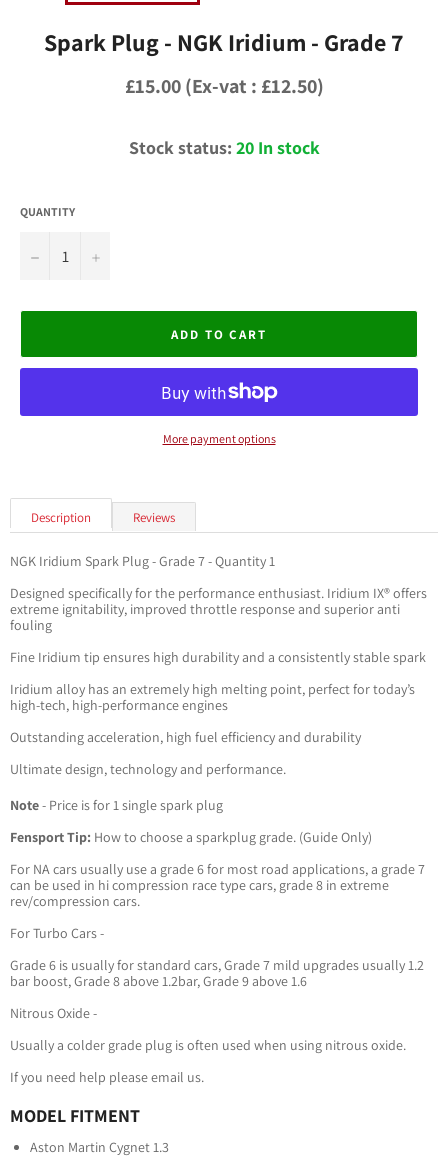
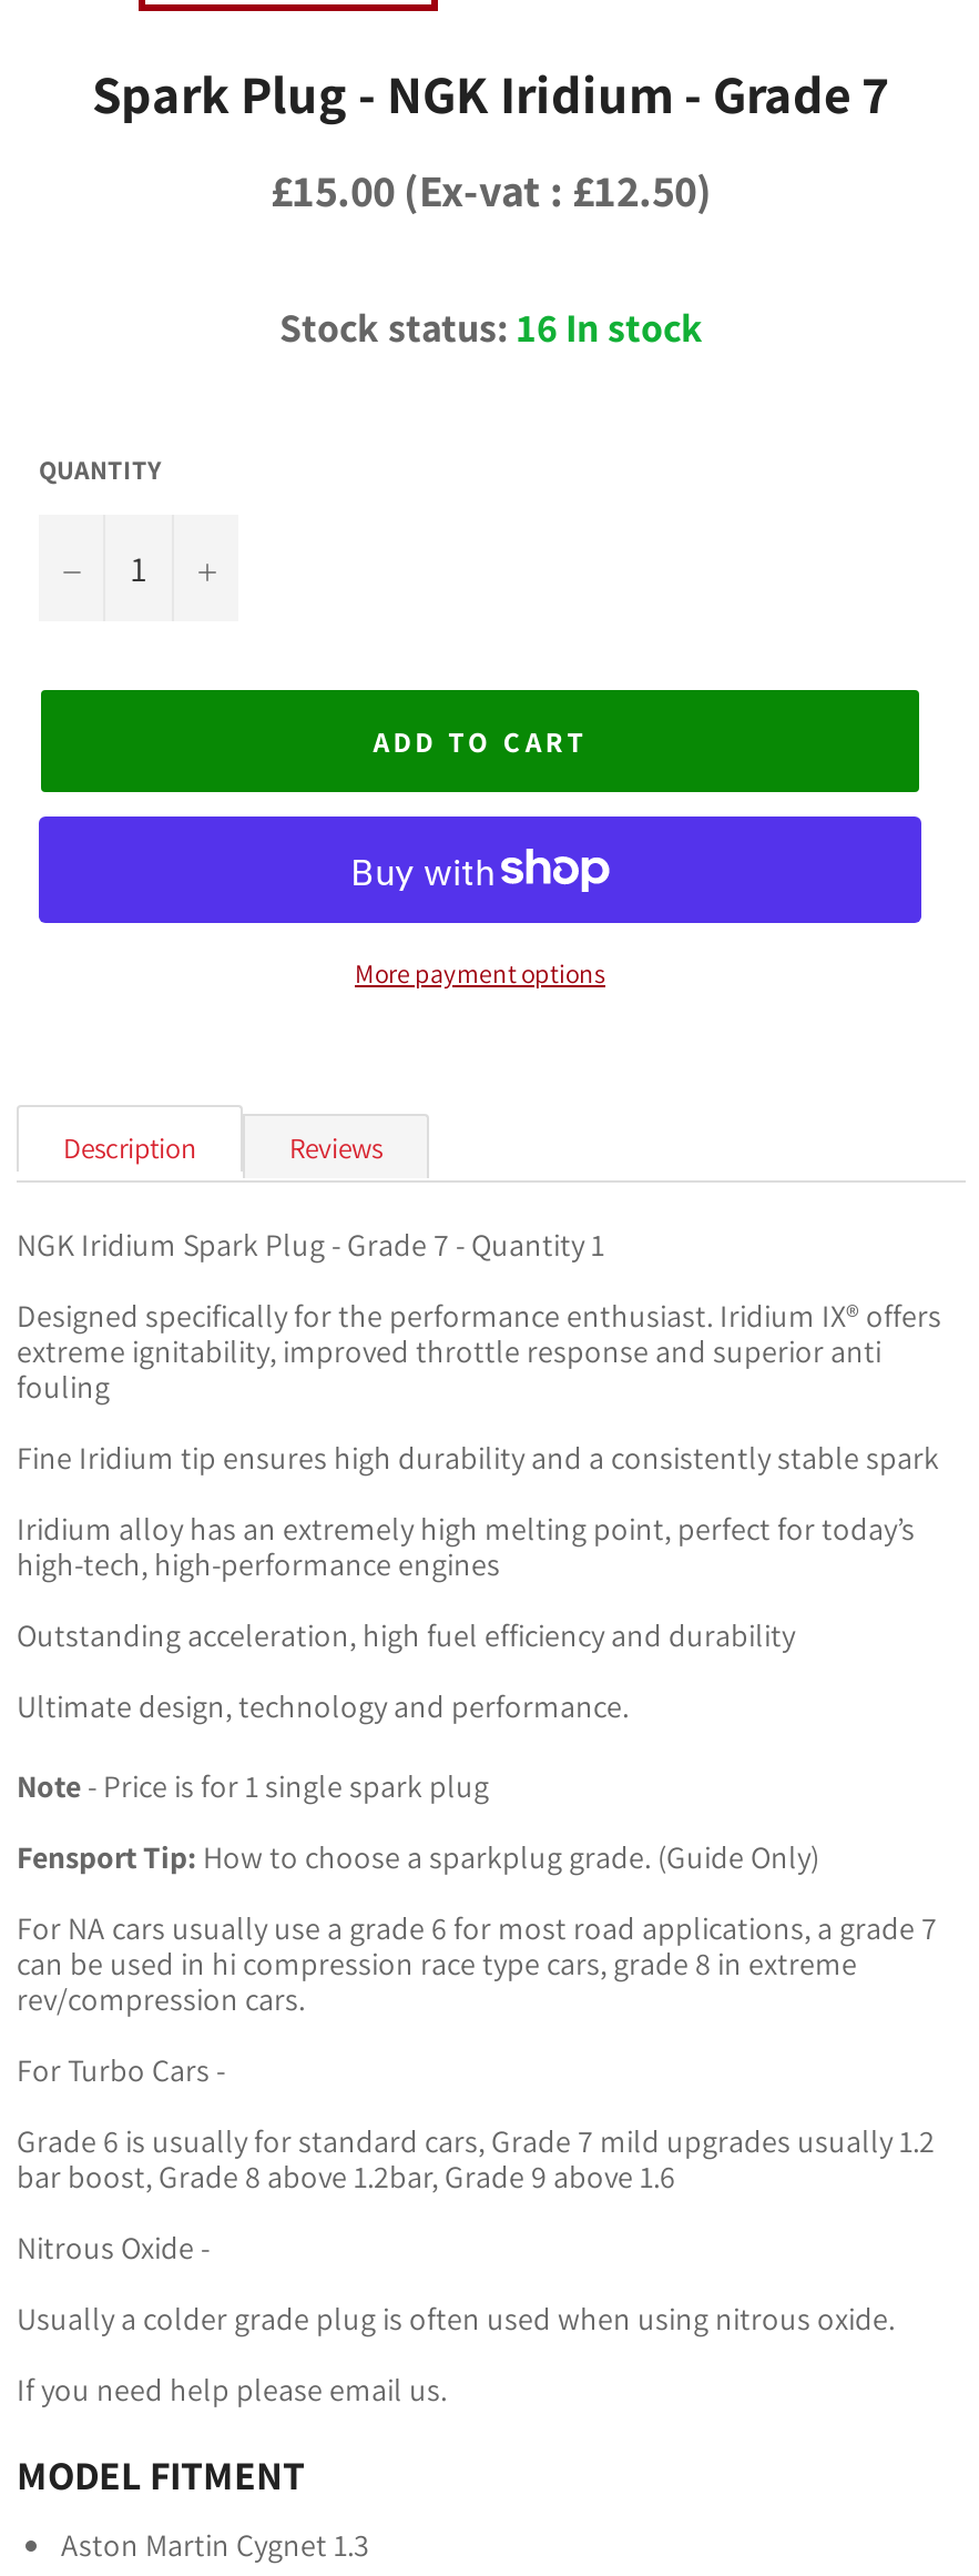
- Stock status: 20 In stock
+ Stock status: 16 In stock
